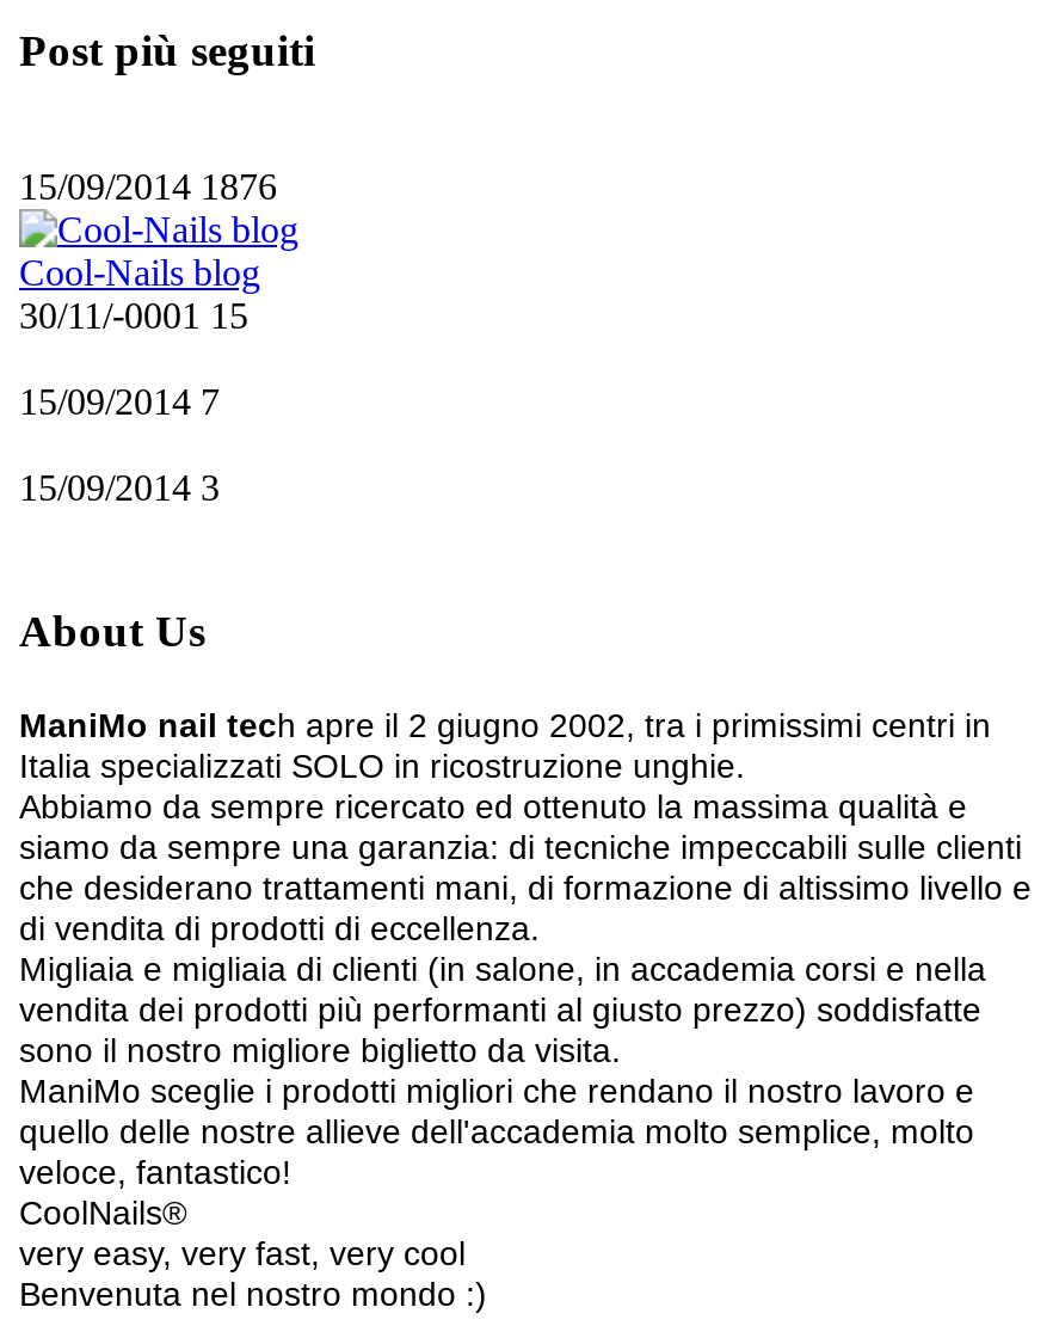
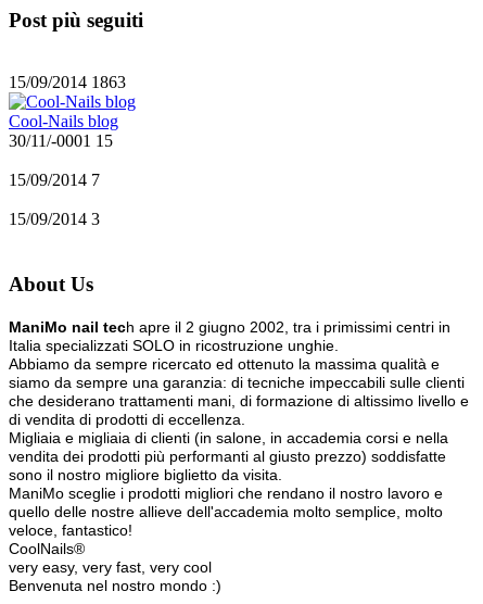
- 15/09/2014 1876
+ 15/09/2014 1863
